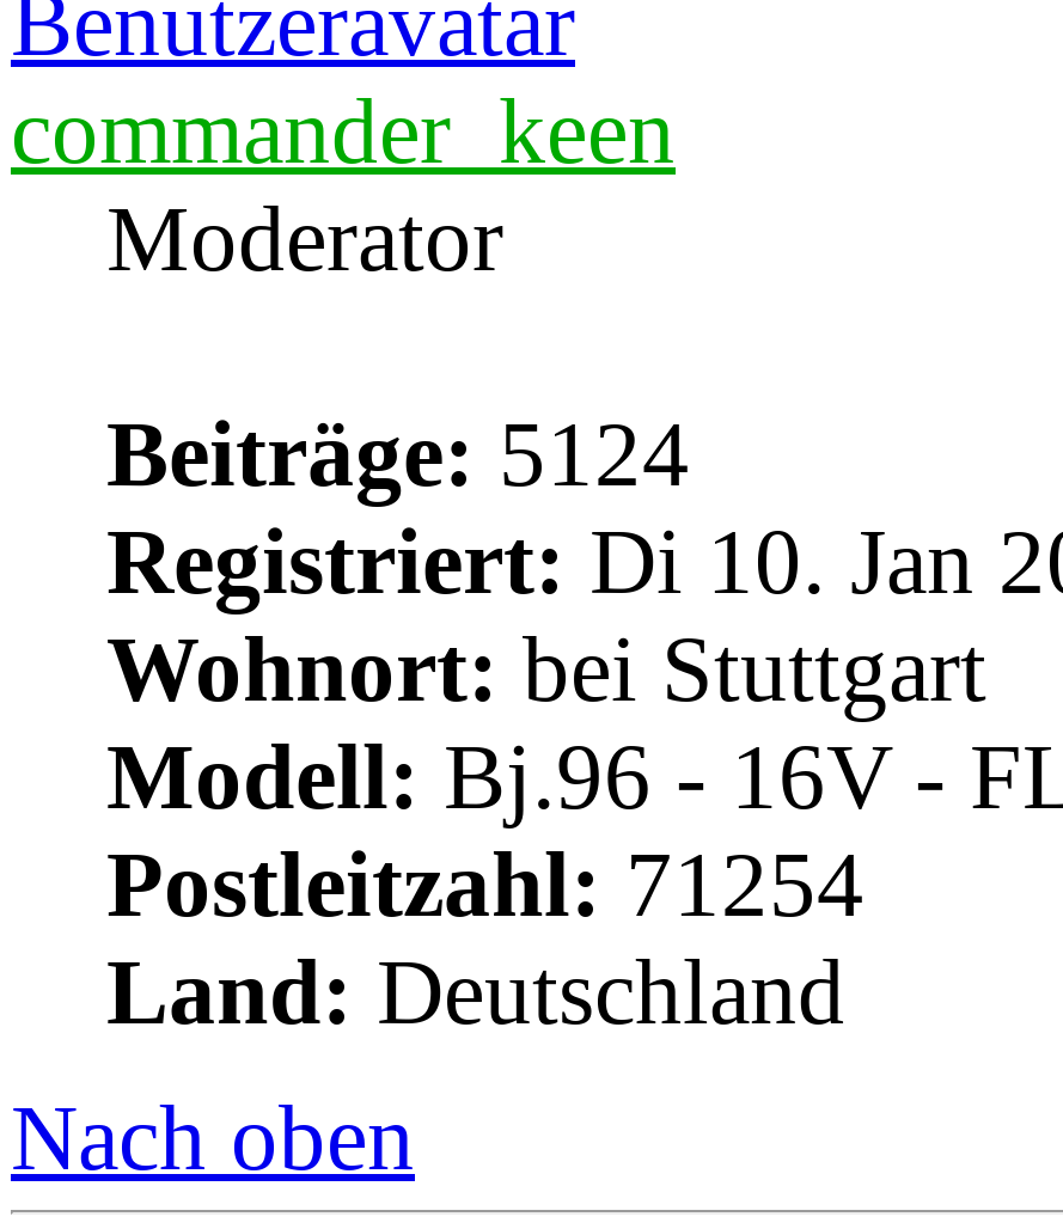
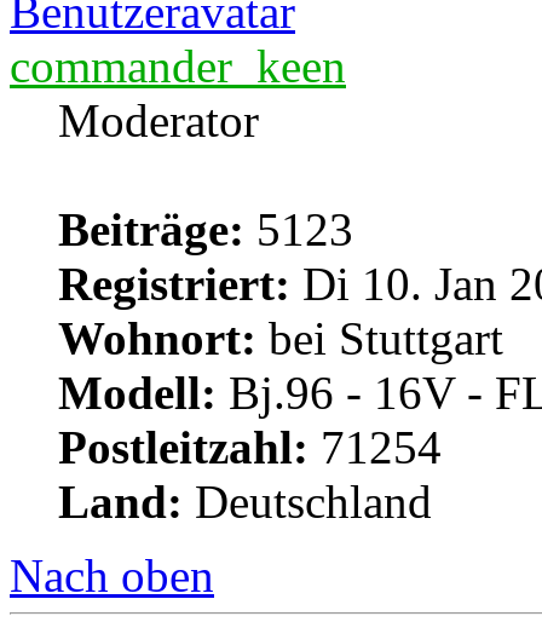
- Beiträge: 5124
+ Beiträge: 5123
